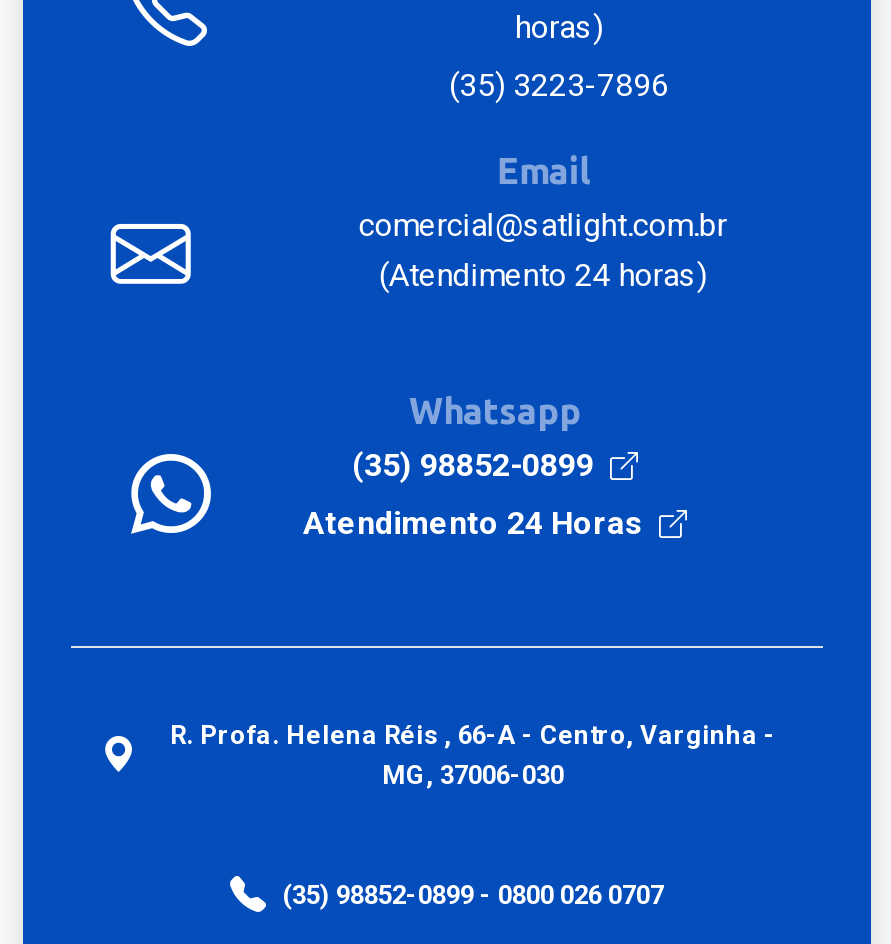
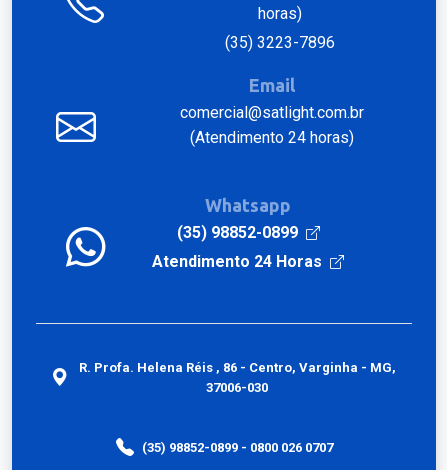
- R. Profa. Helena Réis , 66-A - Centro, Varginha -
- MG, 37006-030
+ R. Profa. Helena Réis , 86 - Centro, Varginha - MG,
+ 37006-030
